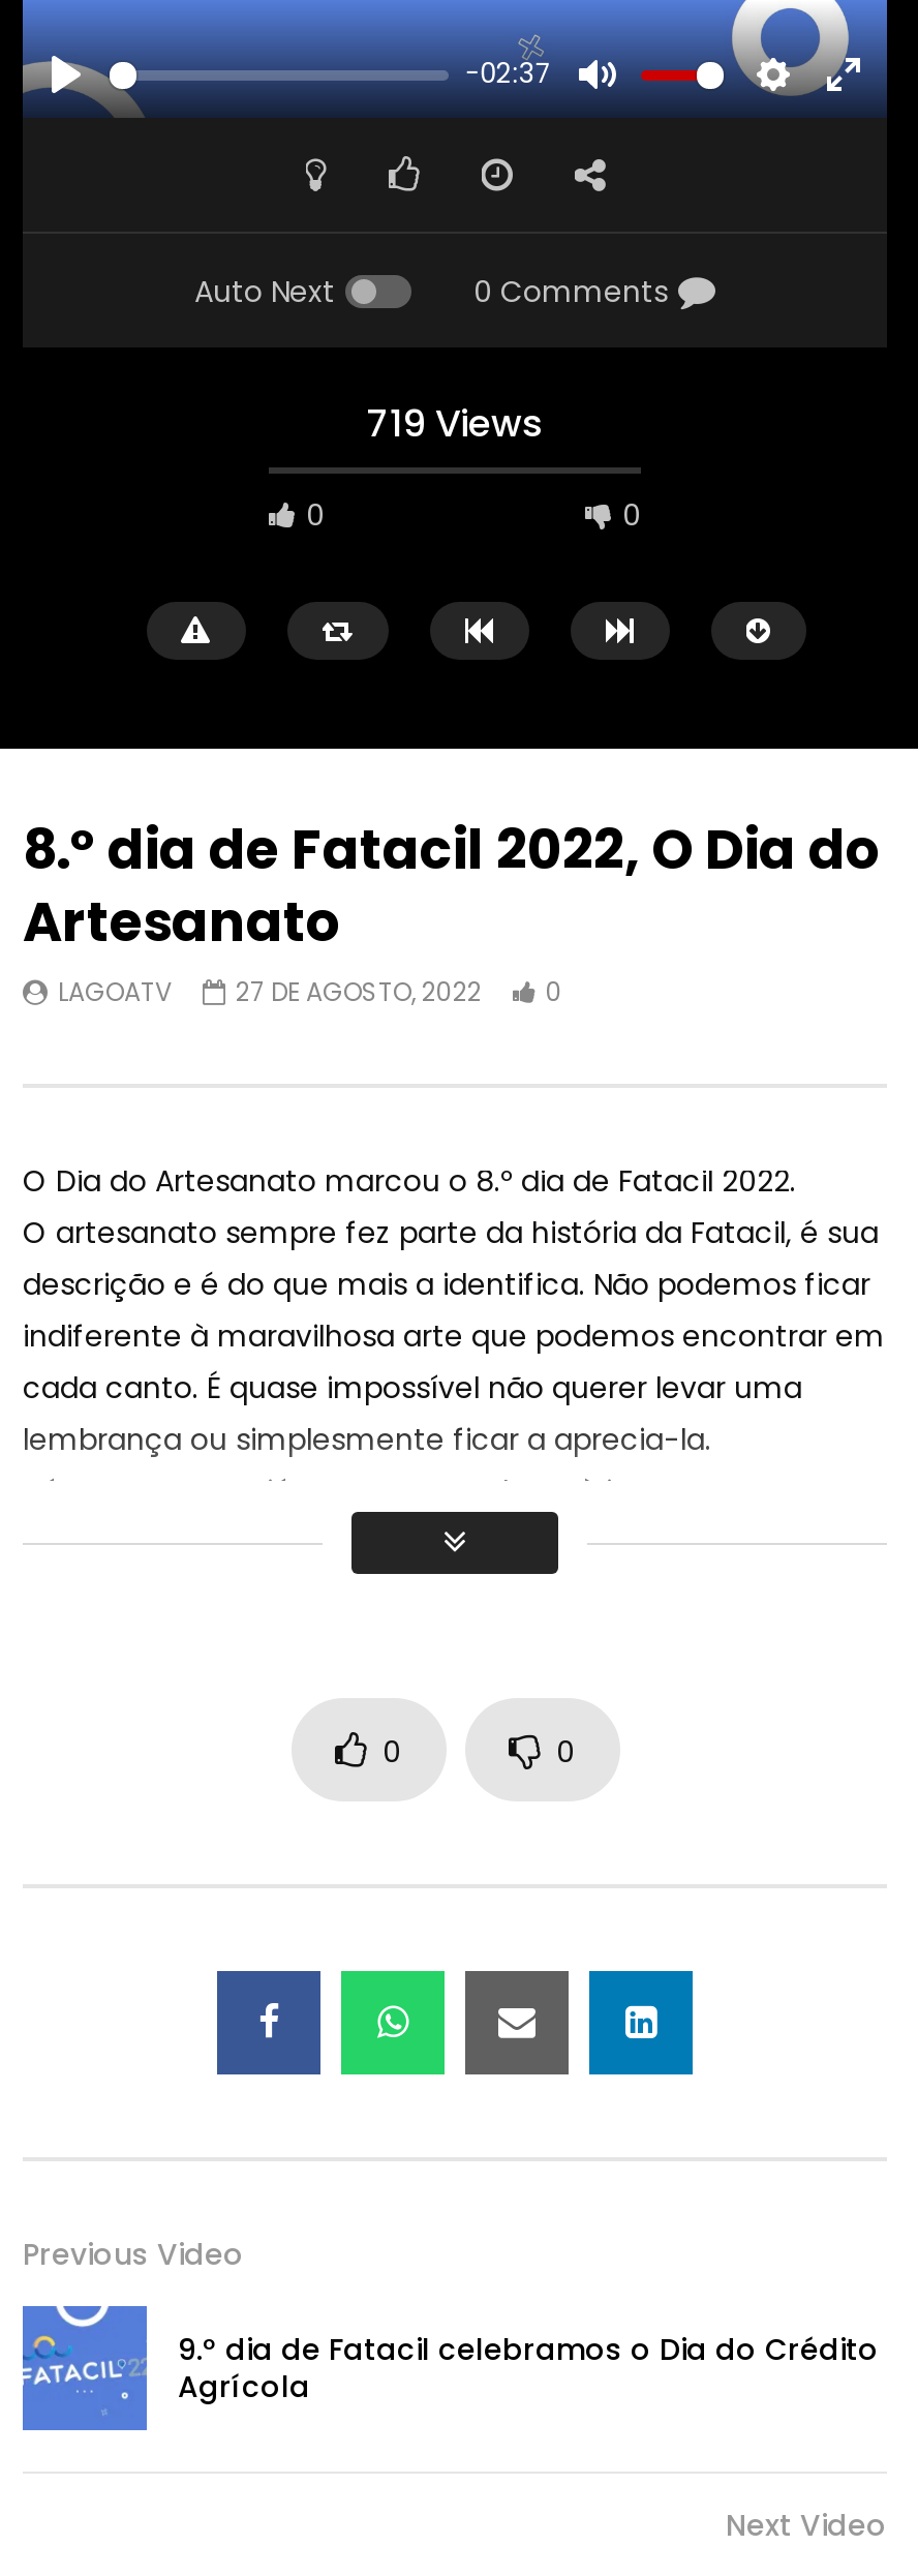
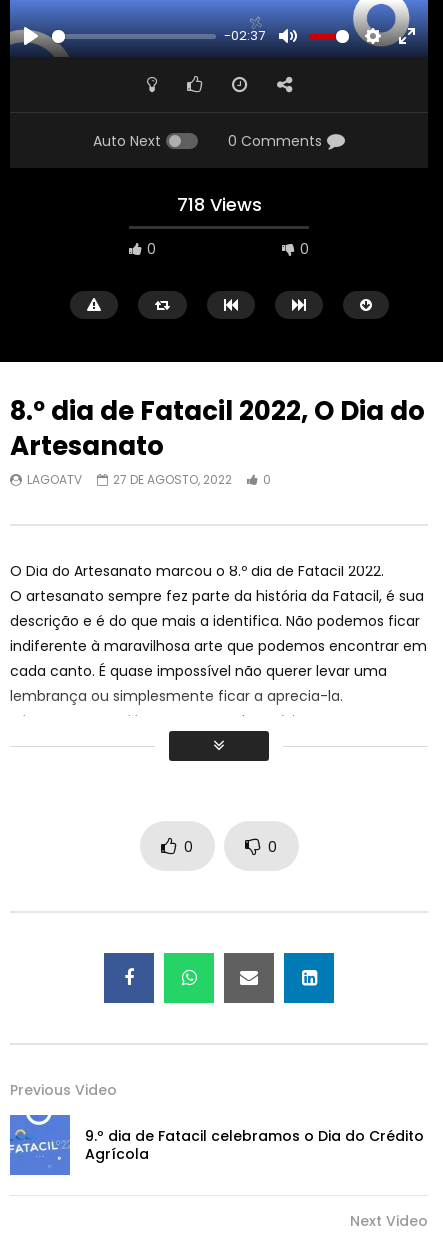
- 719 Views
+ 718 Views
